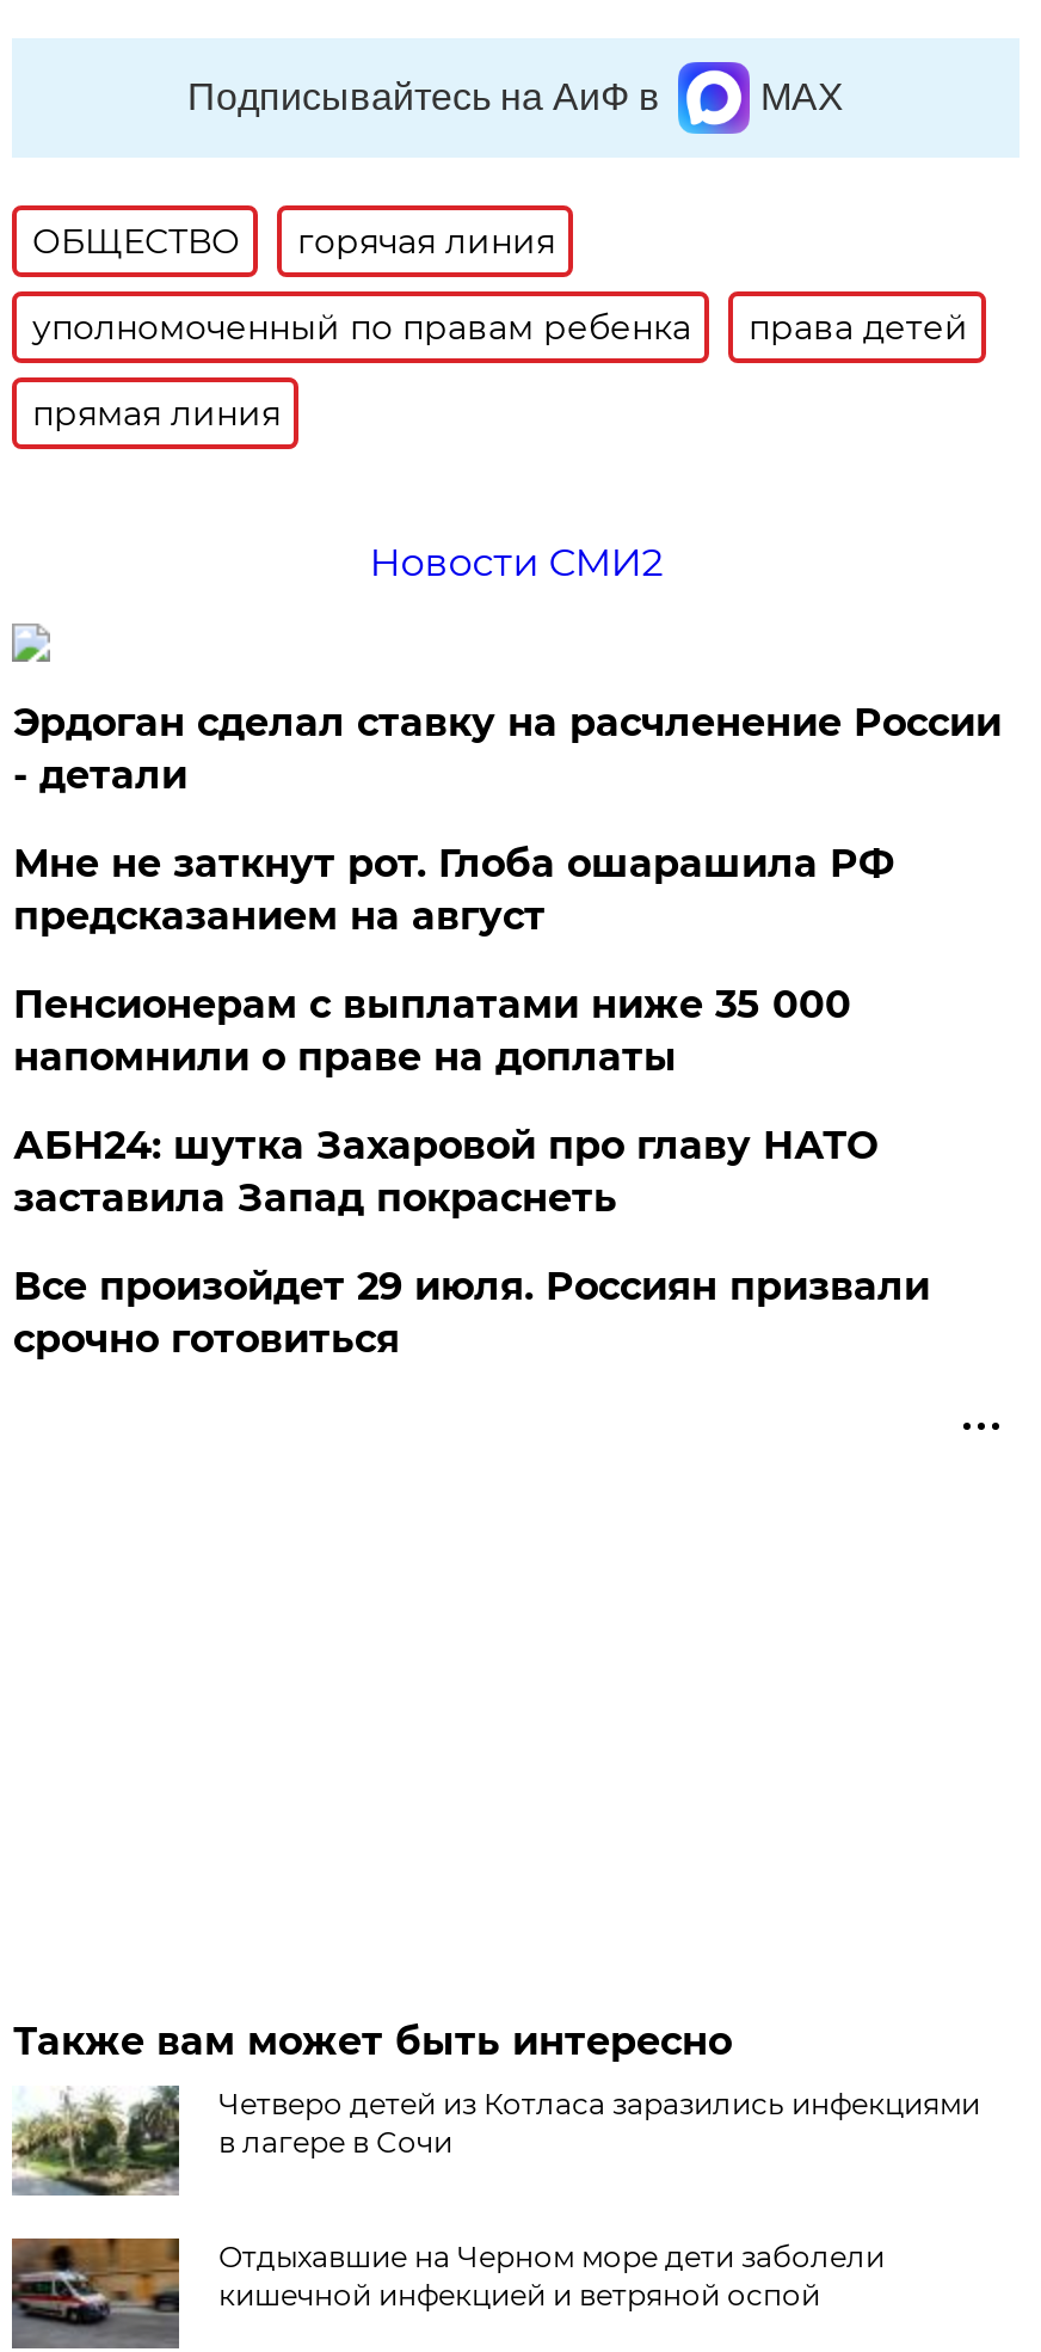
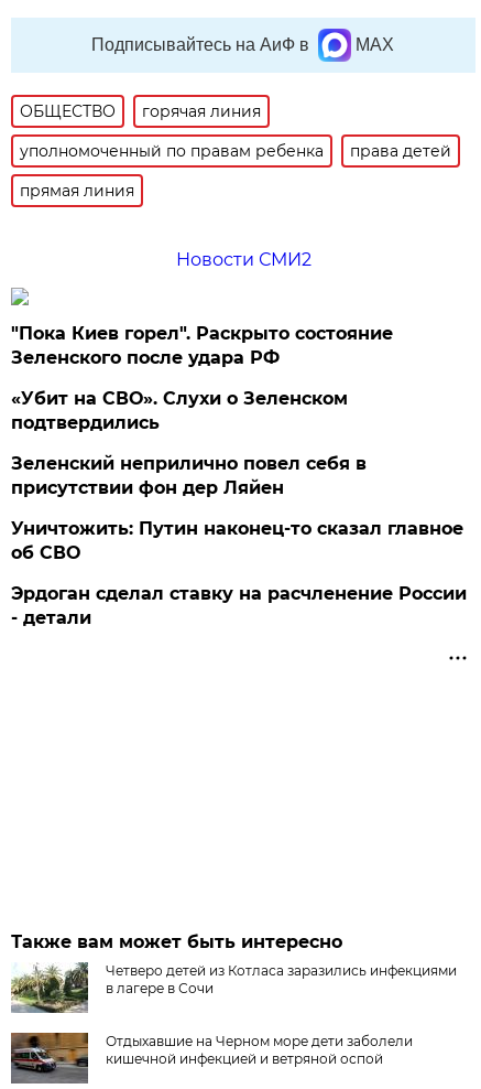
+ "Пока Киев горел". Раскрыто состояние
+ Зеленского после удара РФ
+ «Убит на СВО». Слухи о Зеленском
+ подтвердились
+ Зеленский неприлично повел cебя в
+ присутствии фон дер Ляйен
+ Уничтожить: Путин наконец-то сказал главное
+ об СВО

moved down: Эрдоган сделал ставку на расчленение России | - детали

- Мне не заткнут рот. Глоба ошарашила РФ
- предсказанием на август
- Пенсионерам с выплатами ниже 35 000
- напомнили о праве на доплаты
- АБН24: шутка Захаровой про главу НАТО
- заставила Запад покраснеть
- Все произойдет 29 июля. Россиян призвали
- срочно готовиться
